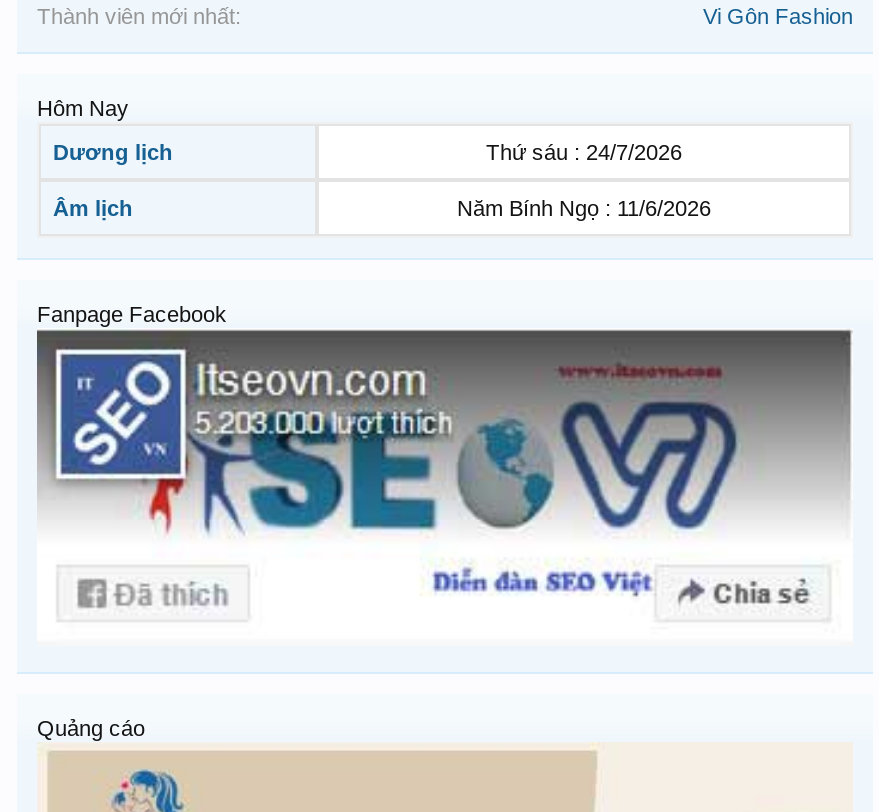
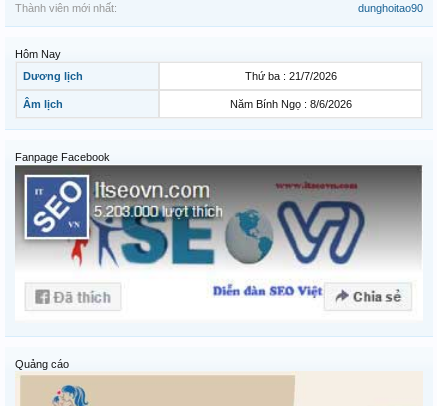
- Vi Gôn Fashion
+ dunghoitao90

- Thứ sáu : 24/7/2026
+ Thứ ba : 21/7/2026

- Năm Bính Ngọ : 11/6/2026
+ Năm Bính Ngọ : 8/6/2026
